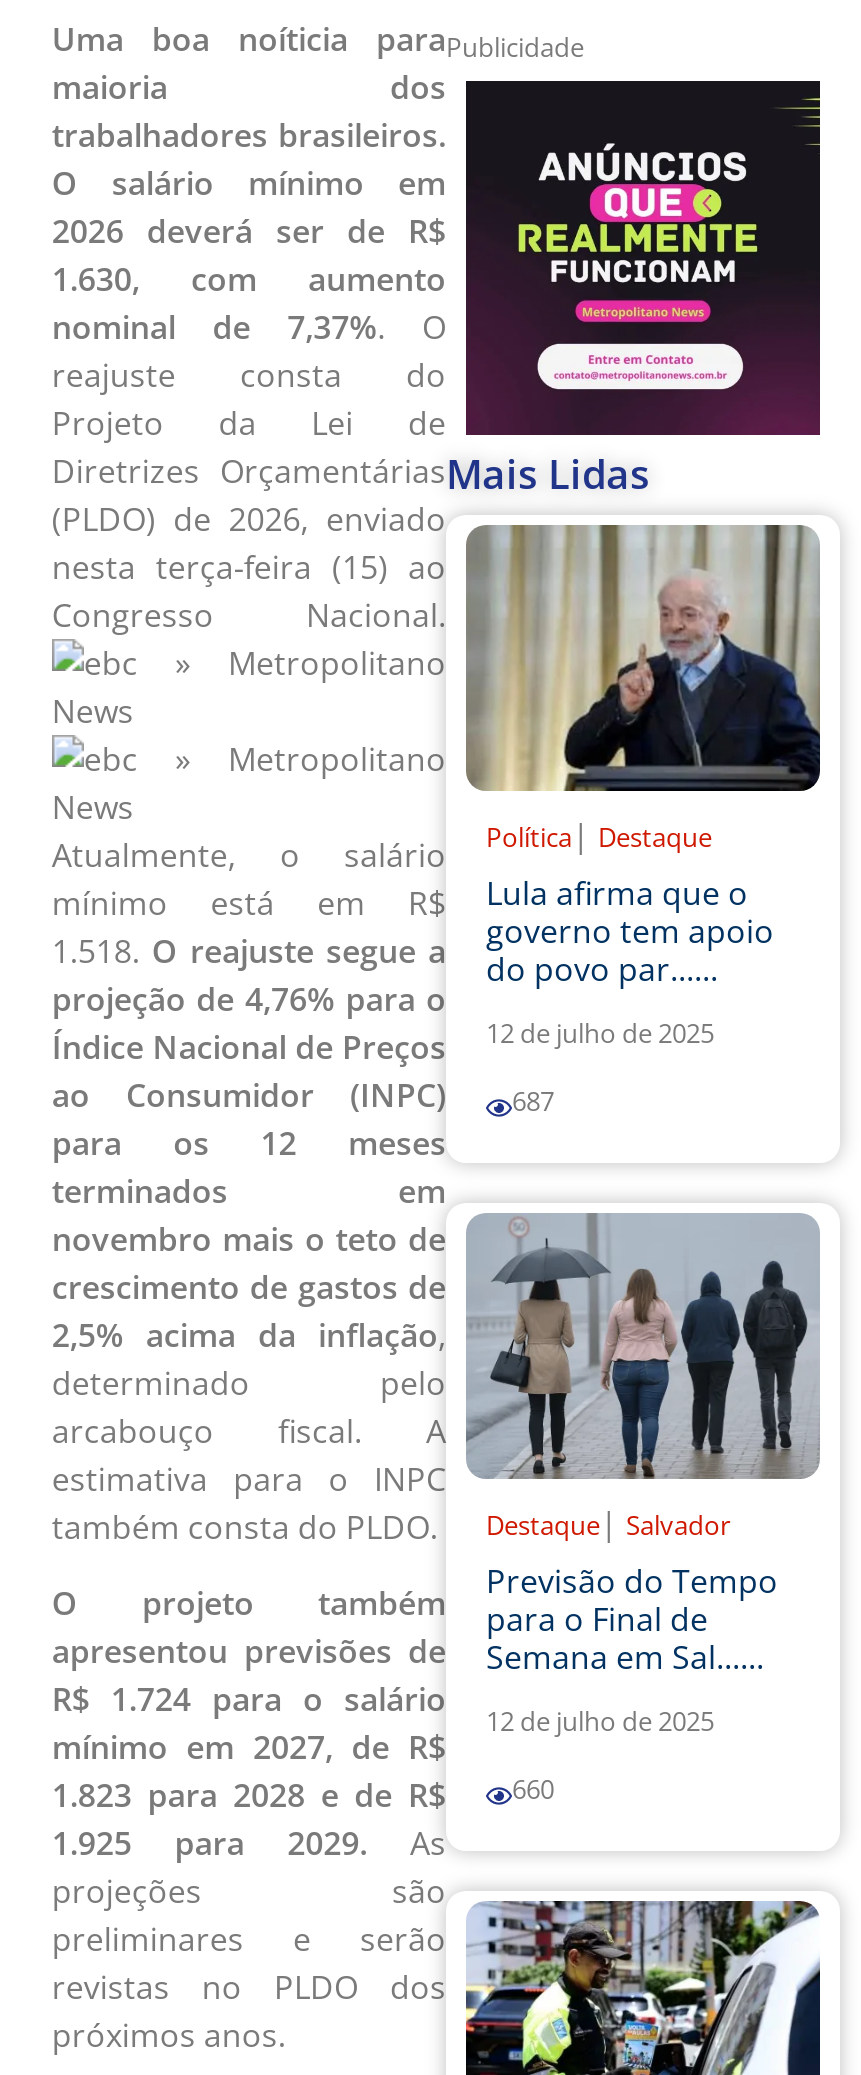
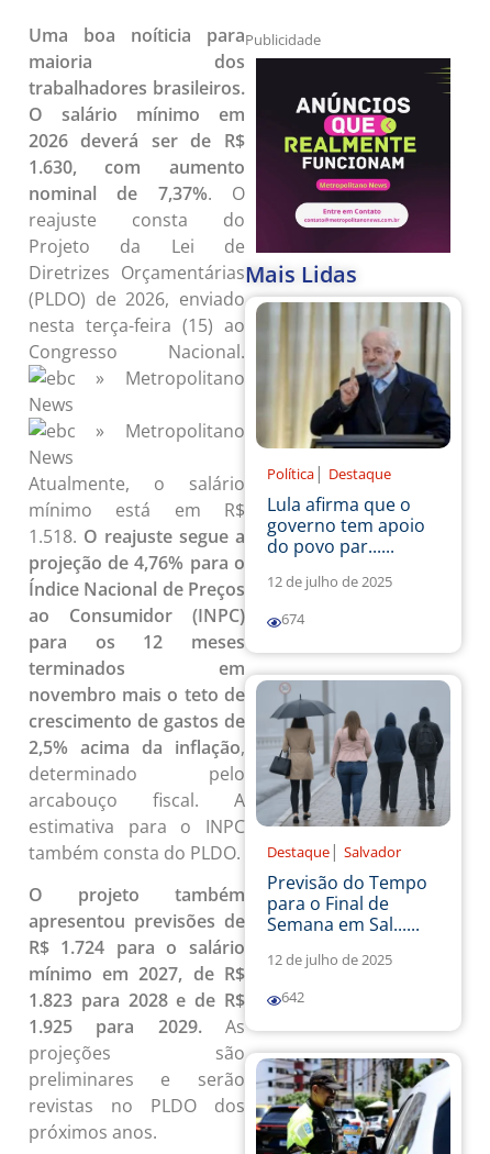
- ao Consumidor (INPC) 687
+ ao Consumidor (INPC) 674

- 1.823 para 2028 e de R$ 660
+ 1.823 para 2028 e de R$ 642
